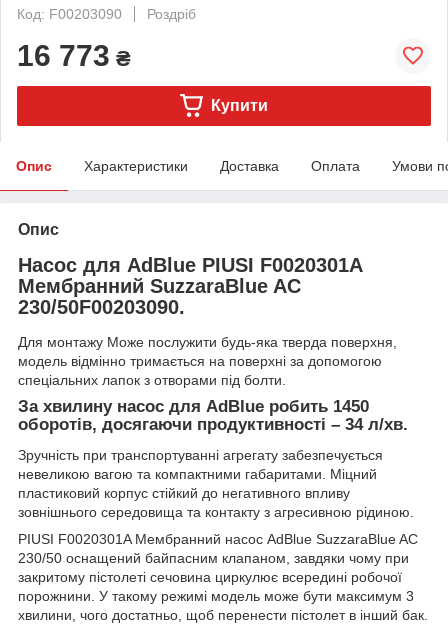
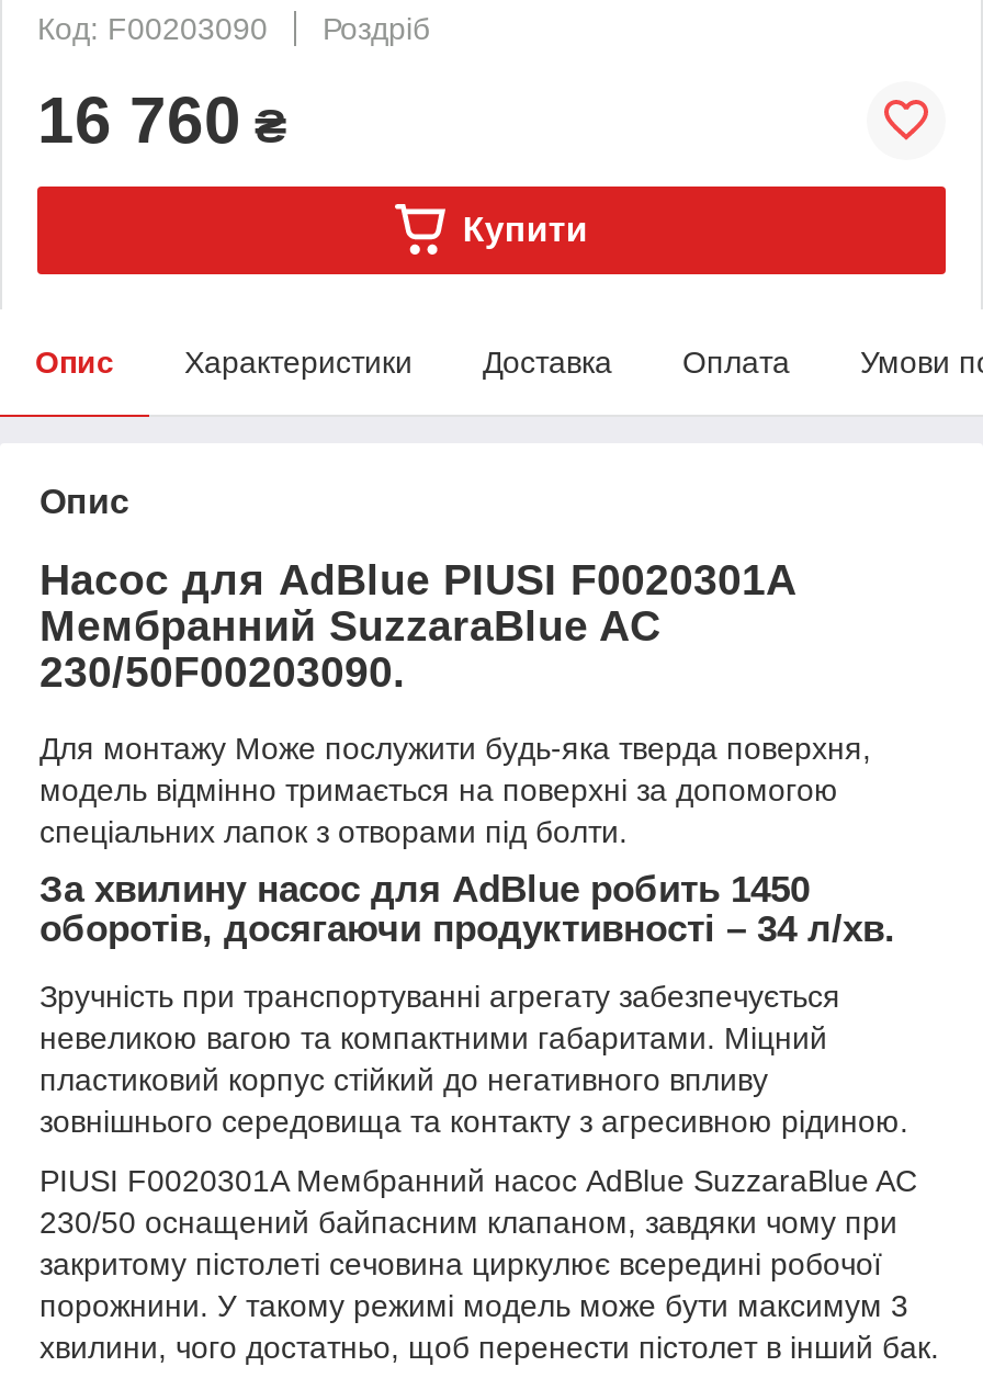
- 16 773 ₴
+ 16 760 ₴
